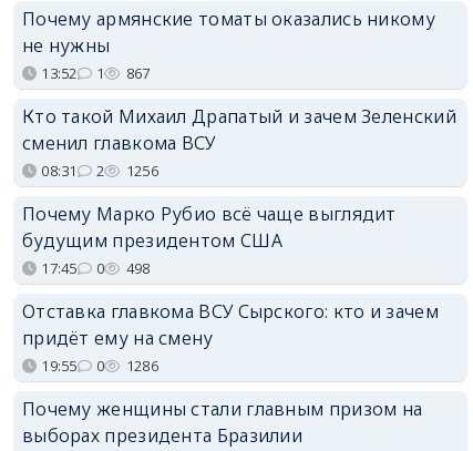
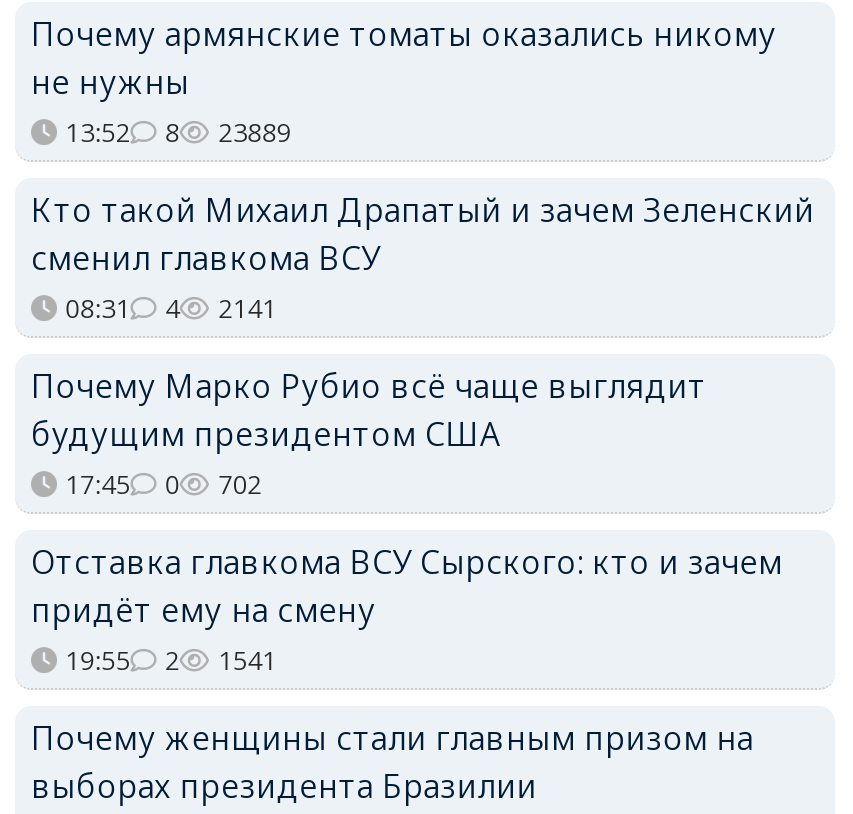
- 1
+ 8

- 867
+ 23889

- 2
+ 4

- 1256
+ 2141

- 17:45 0 498
+ 17:45 0 702

- 0
+ 2

- 1286
+ 1541
